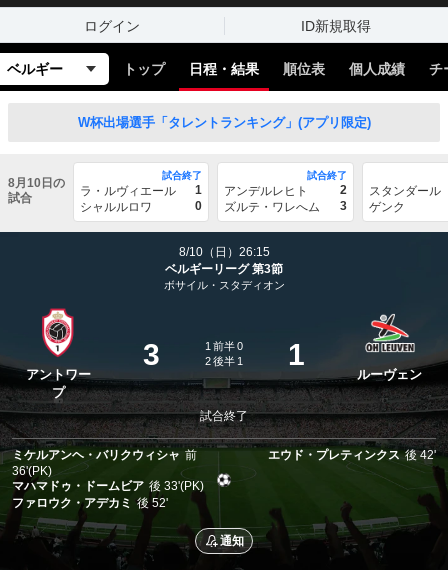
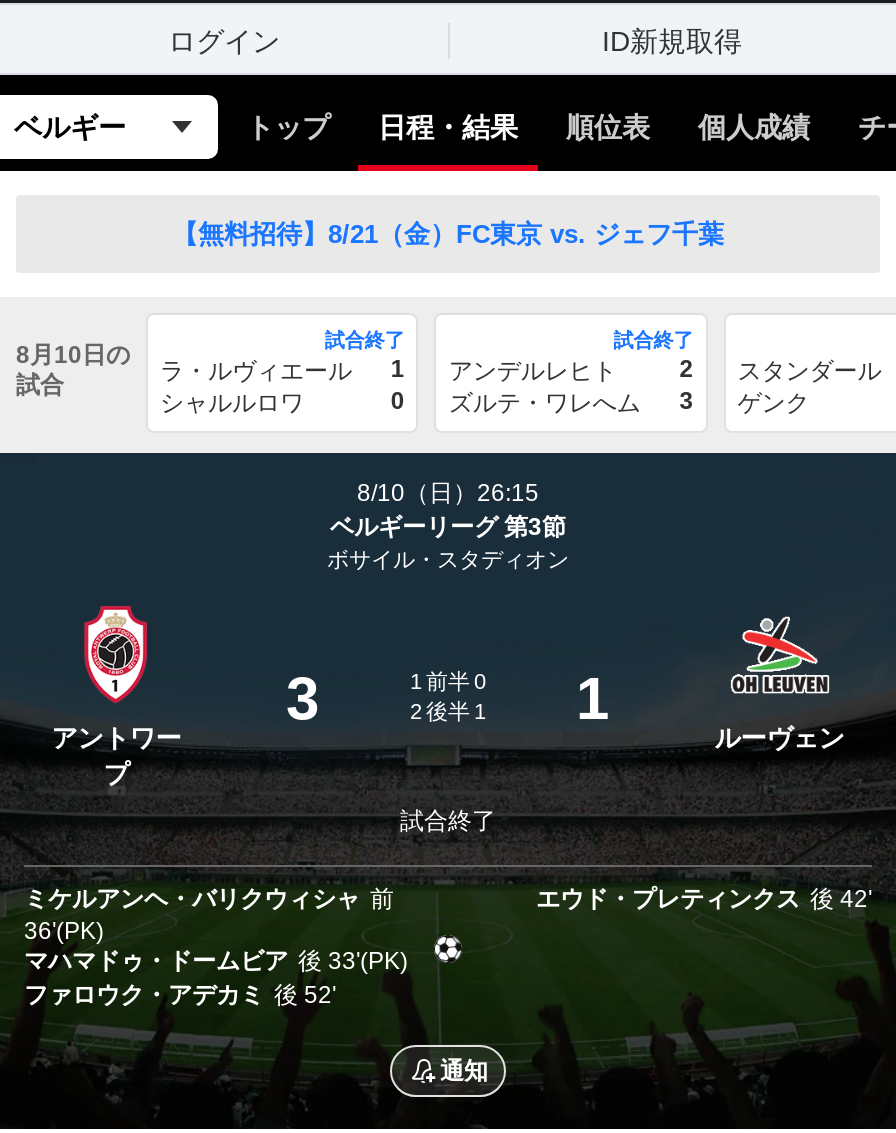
- W杯出場選手「タレントランキング」(アプリ限定)
+ 【無料招待】8/21（金）FC東京 vs. ジェフ千葉
